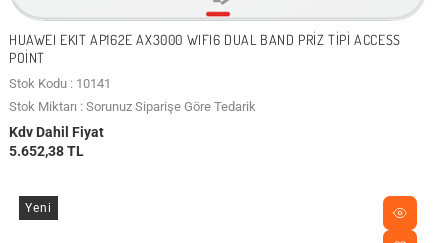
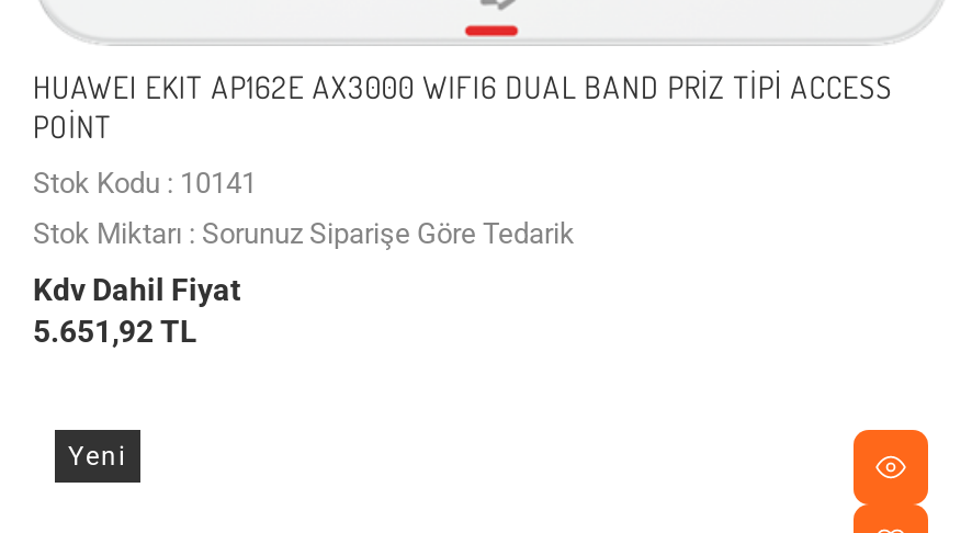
- 5.652,38 TL
+ 5.651,92 TL
